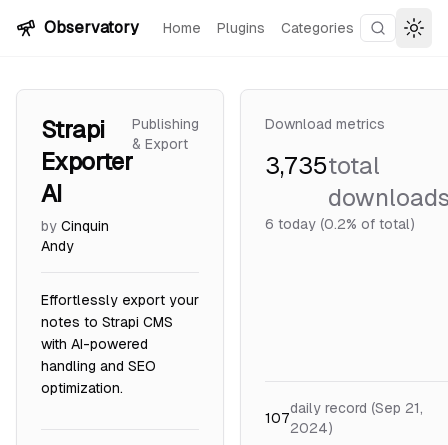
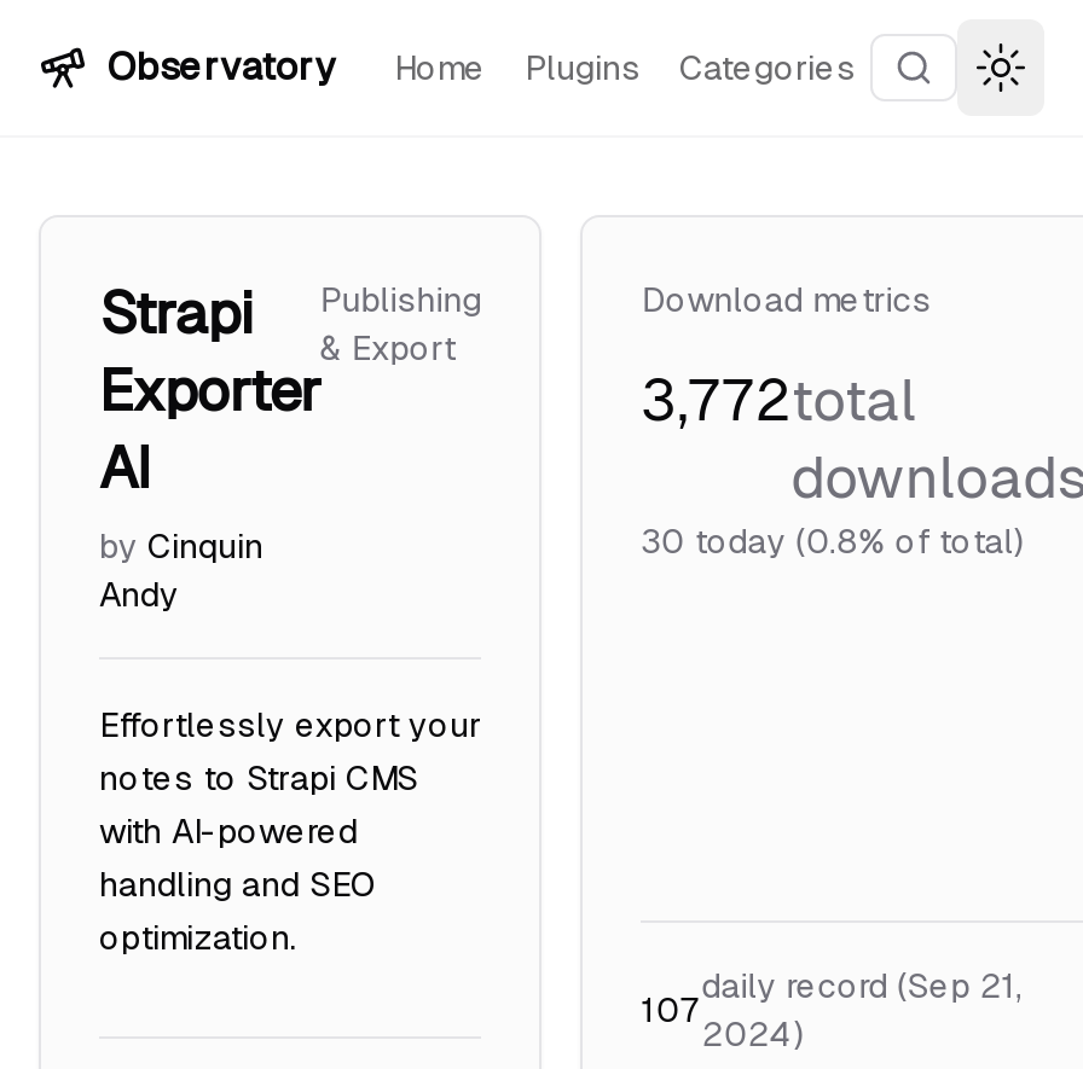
- 3,735total
+ 3,772total

- 6 today (0.2% of total)
+ 30 today (0.8% of total)
